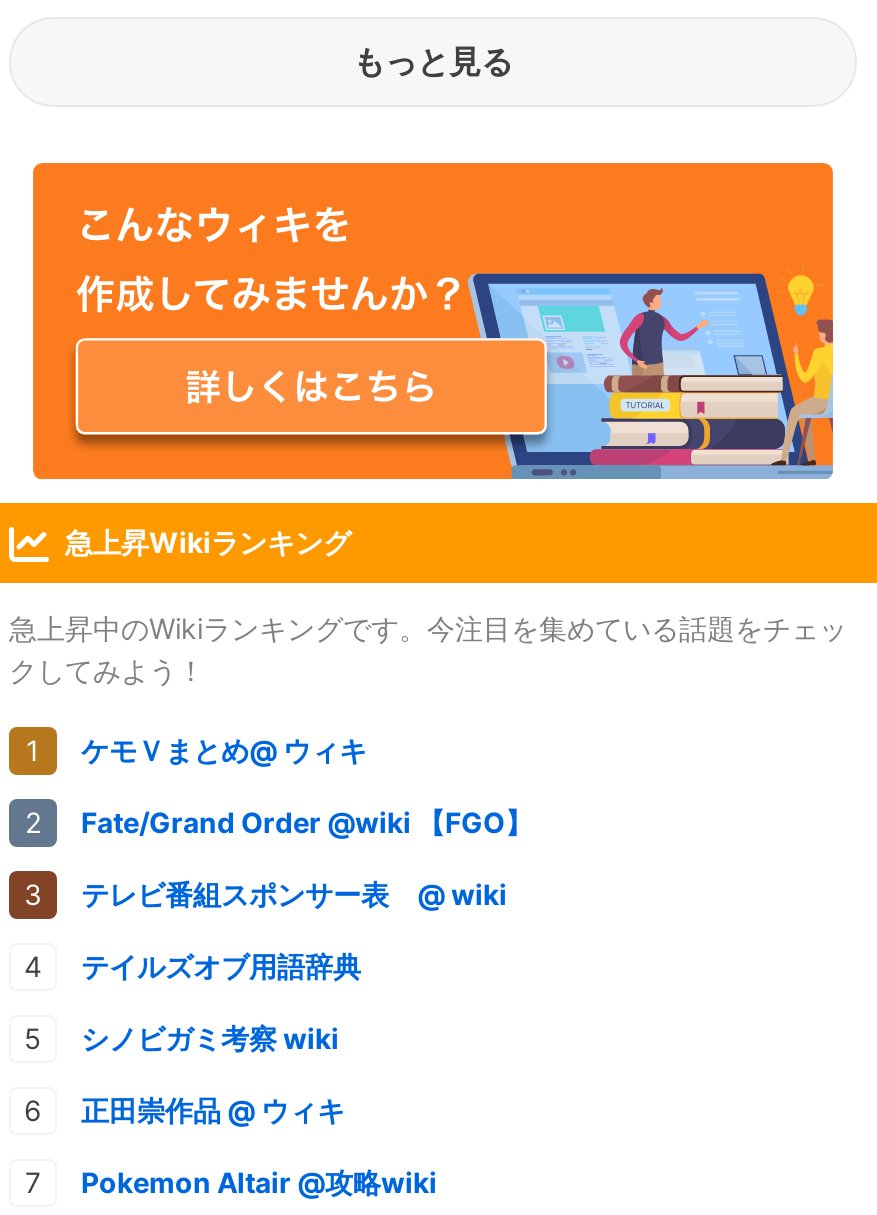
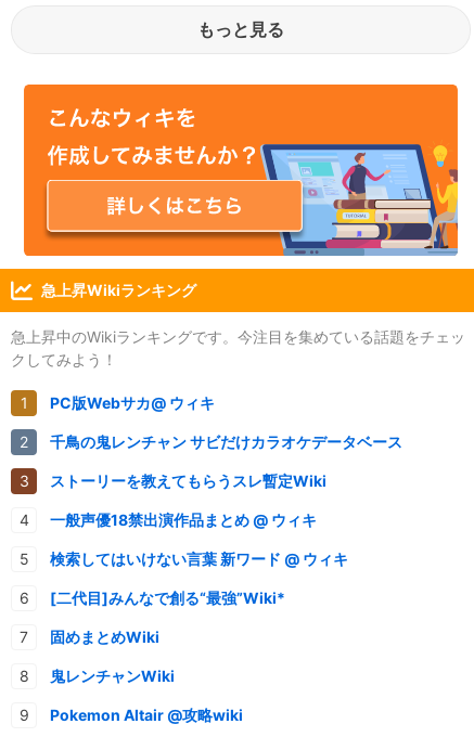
- ケモＶまとめ@ ウィキ
- Fate/Grand Order @wiki 【FGO】
- テレビ番組スポンサー表 @ wiki
- テイルズオブ用語辞典
- シノビガミ考察 wiki
- 正田崇作品 @ ウィキ
+ PC版Webサカ@ ウィキ
+ 千鳥の鬼レンチャン サビだけカラオケデータベース
+ ストーリーを教えてもらうスレ暫定Wiki
+ 一般声優18禁出演作品まとめ @ ウィキ
+ 検索してはいけない言葉 新ワード @ ウィキ
+ [二代目]みんなで創る“最強”Wiki*
+ 固めまとめWiki
+ 鬼レンチャンWiki
